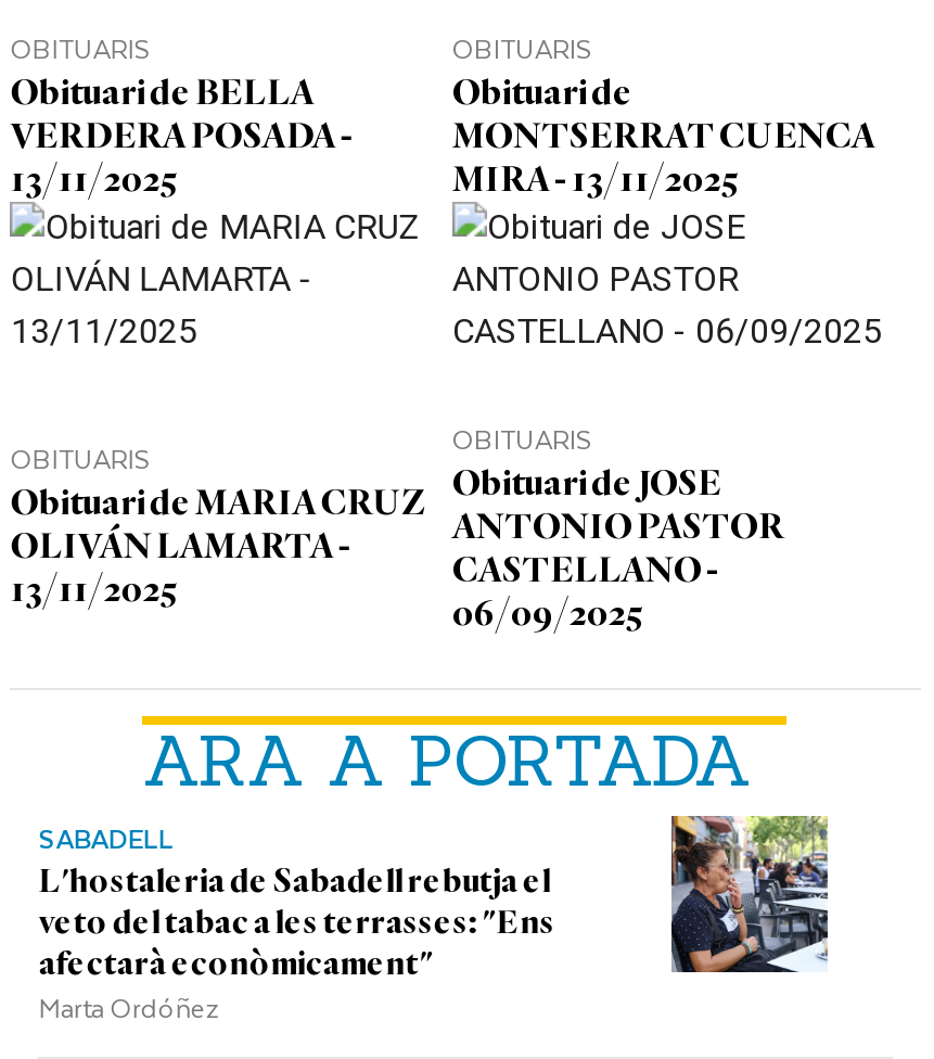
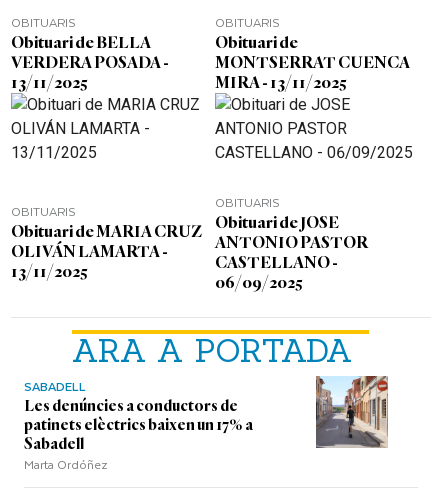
- [image]
+ [image]

- L'hostaleria de Sabadell rebutja el
- veto del tabac a les terrasses: "Ens
- afectarà econòmicament"
+ Les denúncies a conductors de
+ patinets elèctrics baixen un 17% a
+ Sabadell
